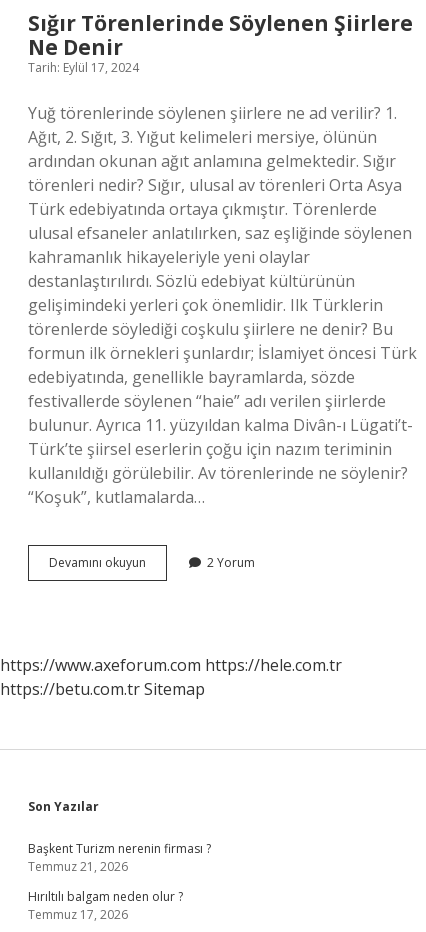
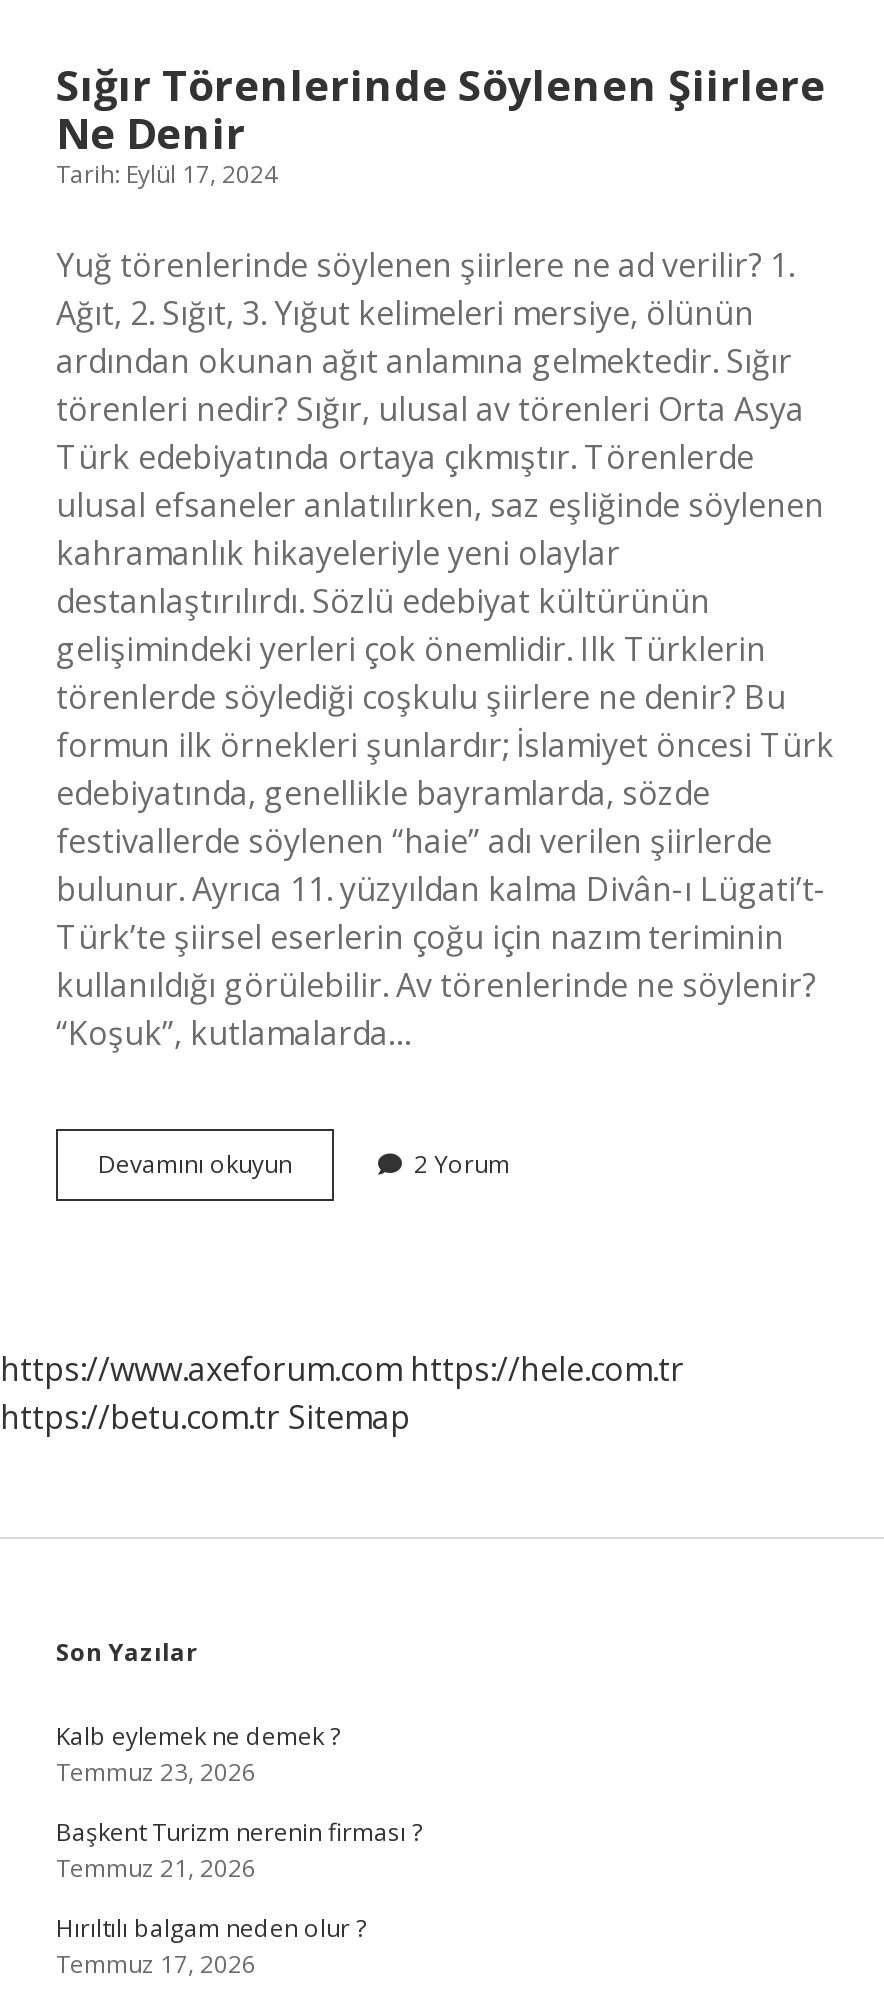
+ Kalb eylemek ne demek ?
+ Temmuz 23, 2026
